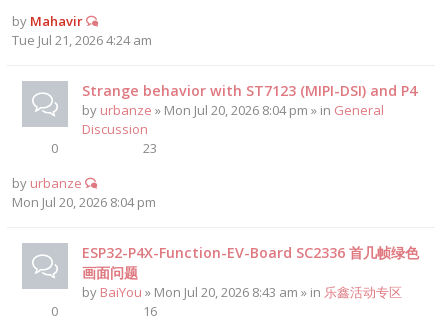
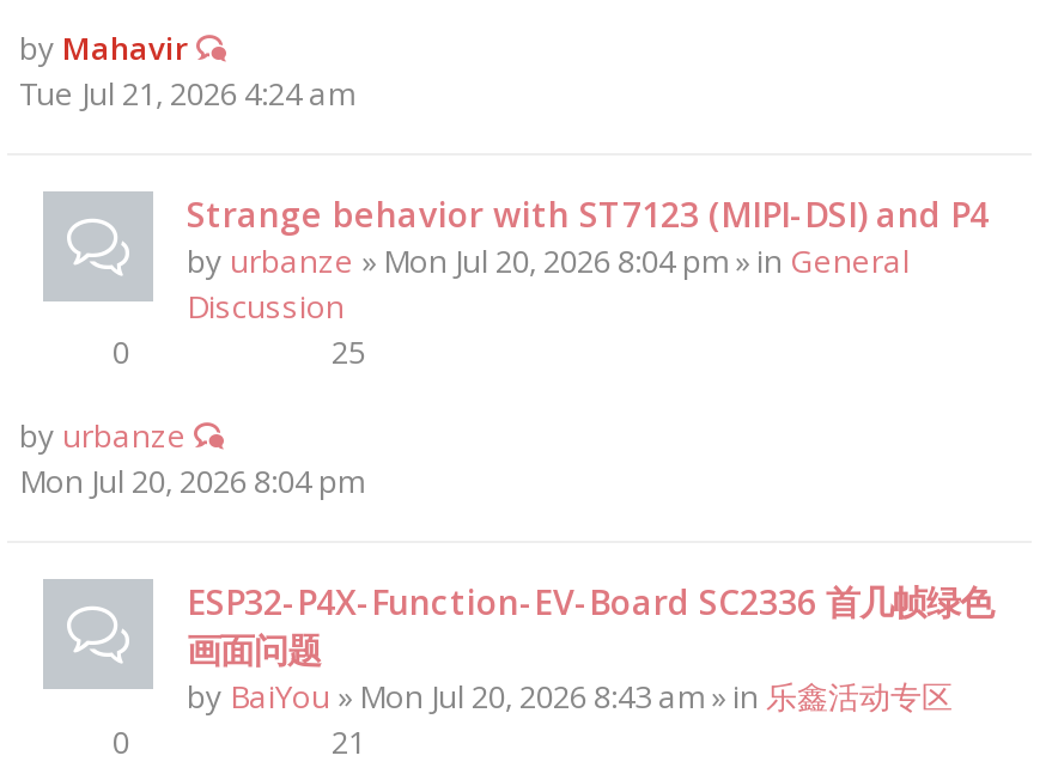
- 23
+ 25

- 16
+ 21
